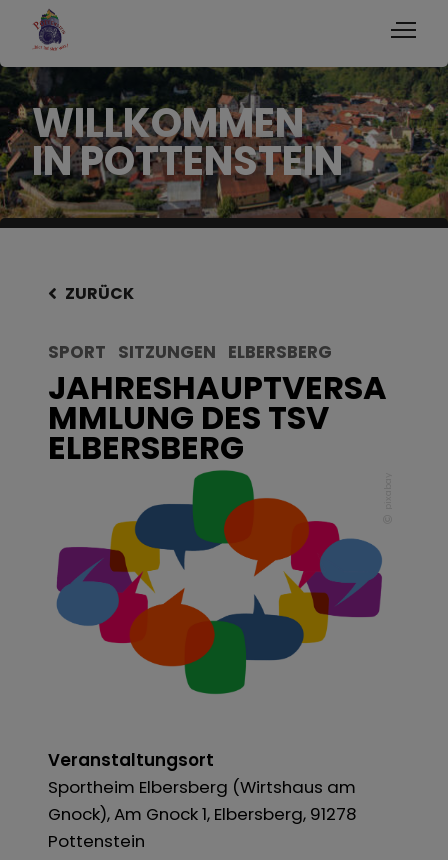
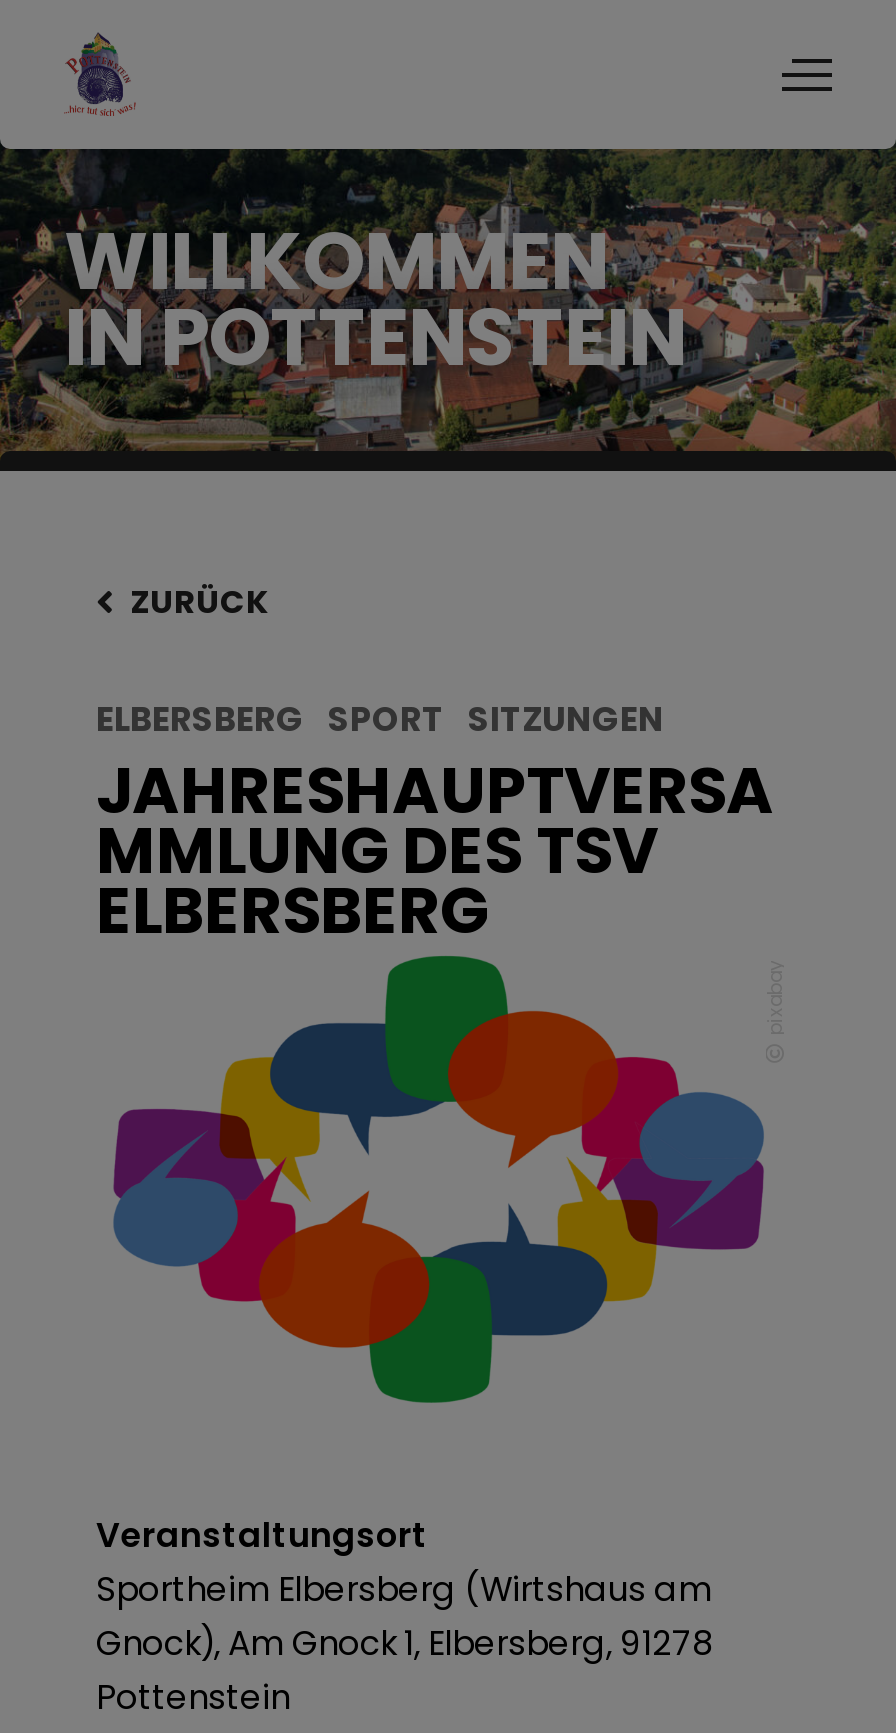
- SPORT SITZUNGEN ELBERSBERG
+ ELBERSBERG SPORT SITZUNGEN
